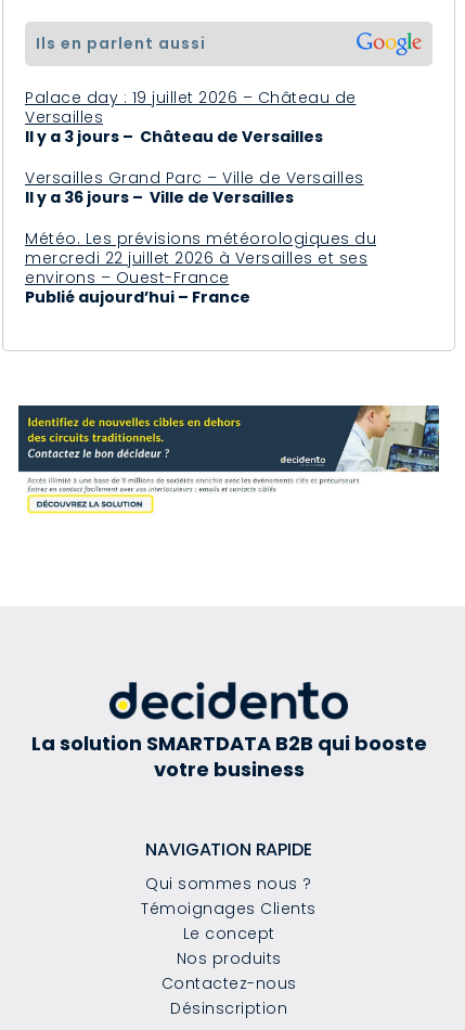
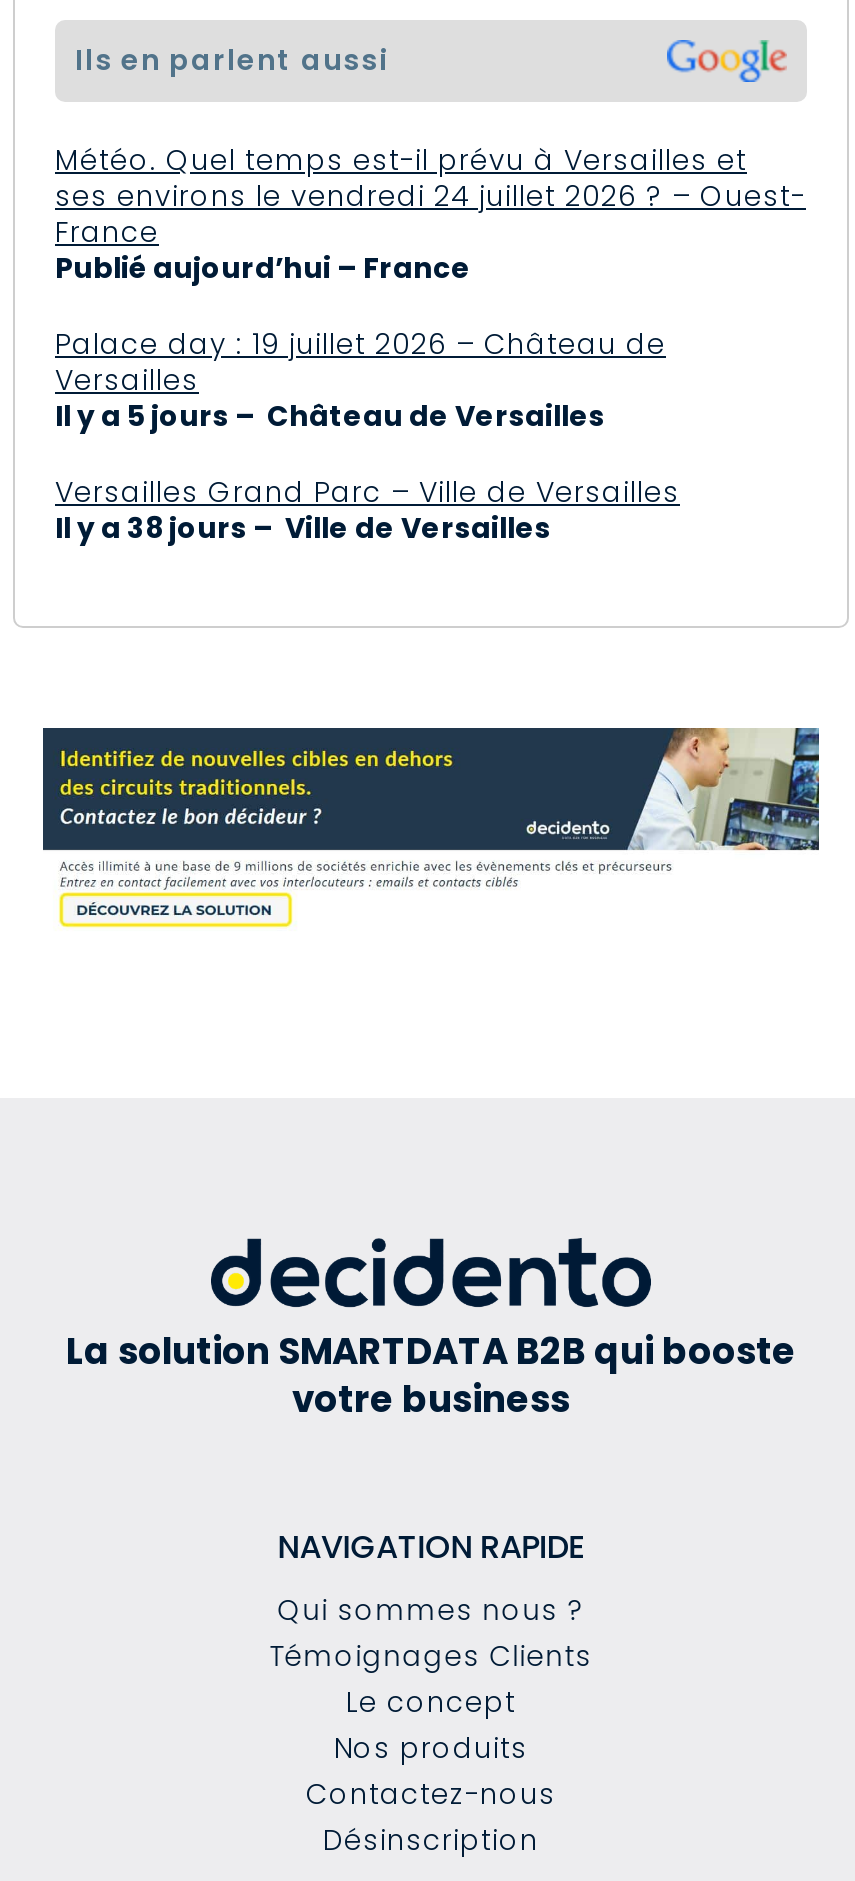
+ Météo. Quel temps est-il prévu à Versailles et
+ ses environs le vendredi 24 juillet 2026 ? – Ouest-
+ France

moved down: Palace day : 19 juillet 2026 – Château de | Versailles

- Il y a 3 jours – Château de Versailles
+ Il y a 5 jours – Château de Versailles

moved down: Versailles Grand Parc – Ville de Versailles

- Il y a 36 jours – Ville de Versailles
- Météo. Les prévisions météorologiques du
- mercredi 22 juillet 2026 à Versailles et ses
- environs – Ouest-France
+ Il y a 38 jours – Ville de Versailles

moved up: Publié aujourd’hui – France
